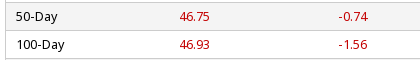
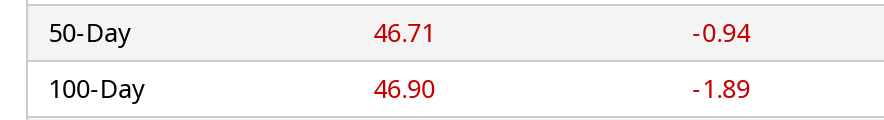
- 46.75
+ 46.71

- -0.74
+ -0.94

- 46.93
+ 46.90

- -1.56
+ -1.89
